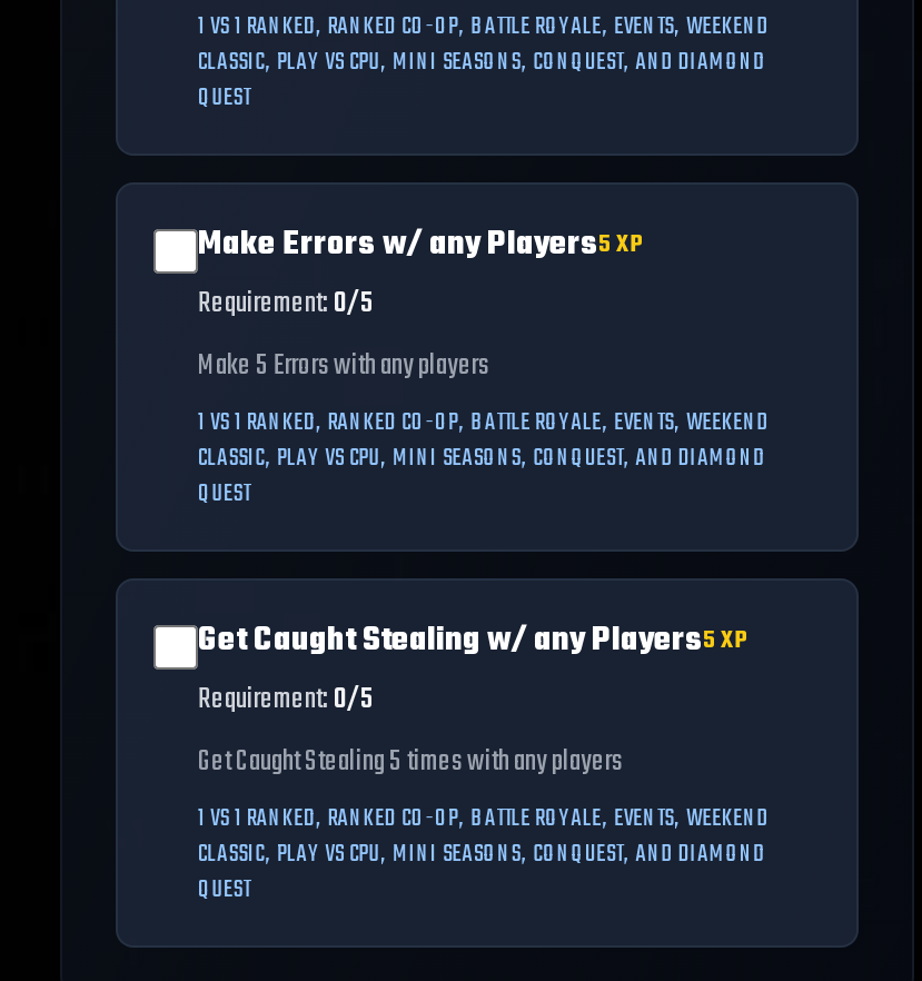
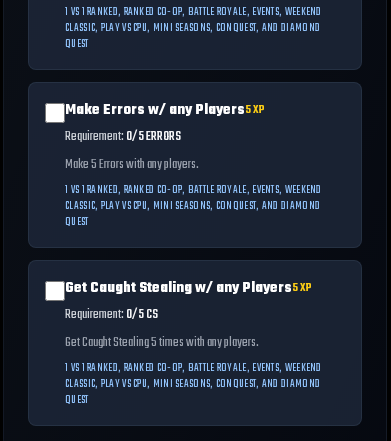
- Requirement: 0/5
- Make 5 Errors with any players
+ Requirement: 0/5 ERRORS
+ Make 5 Errors with any players.

- Requirement: 0/5
- Get Caught Stealing 5 times with any players
+ Requirement: 0/5 CS
+ Get Caught Stealing 5 times with any players.
